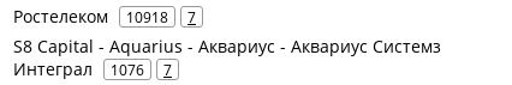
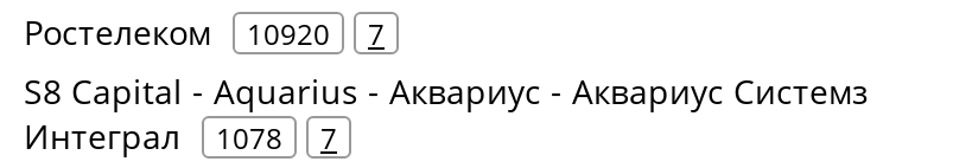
- Ростелеком 10918 7
+ Ростелеком 10920 7

- Интеграл 1076 7
+ Интеграл 1078 7
